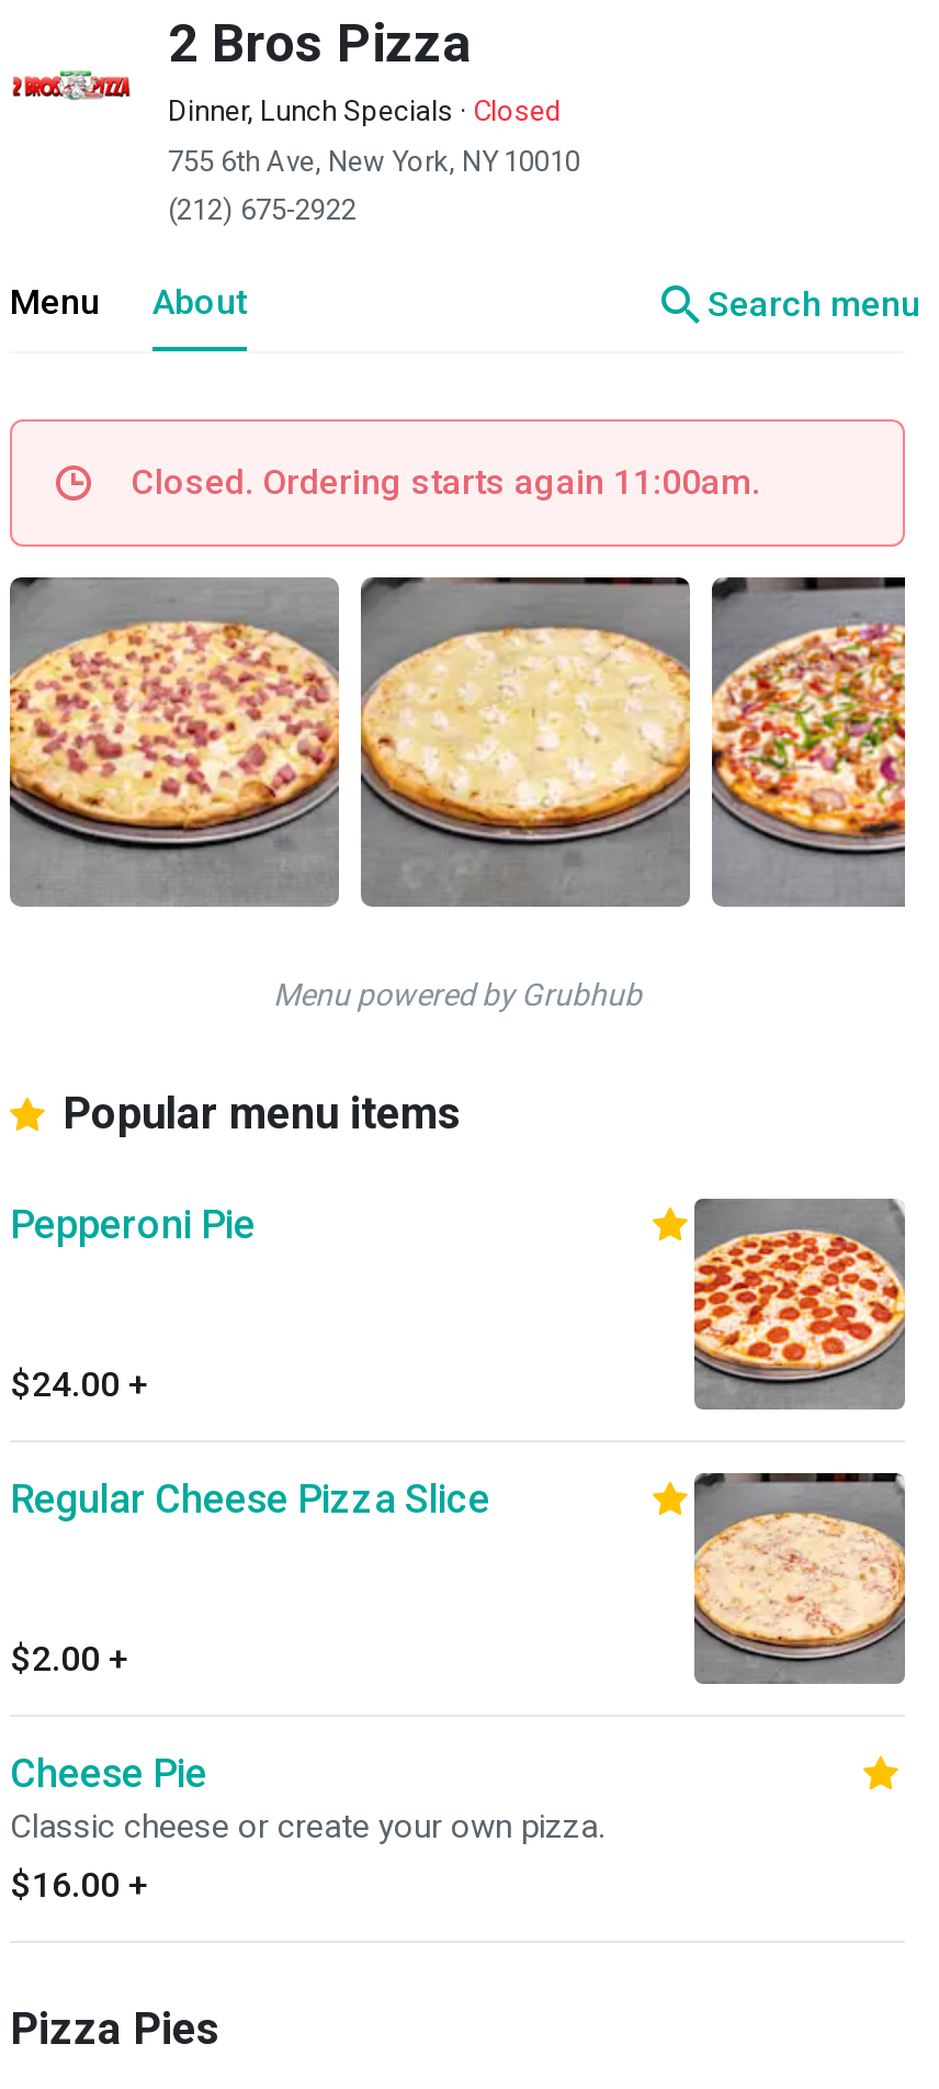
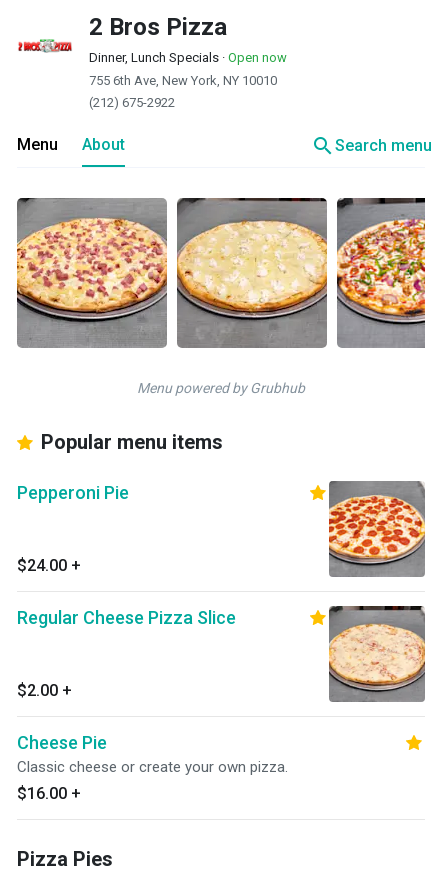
- Dinner, Lunch Specials · Closed
+ Dinner, Lunch Specials · Open now

- Closed. Ordering starts again 11:00am.
